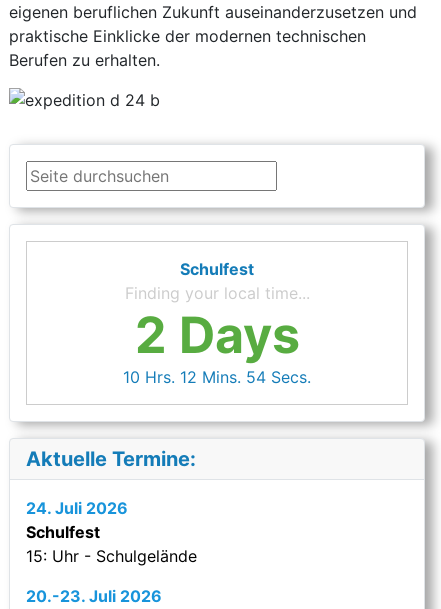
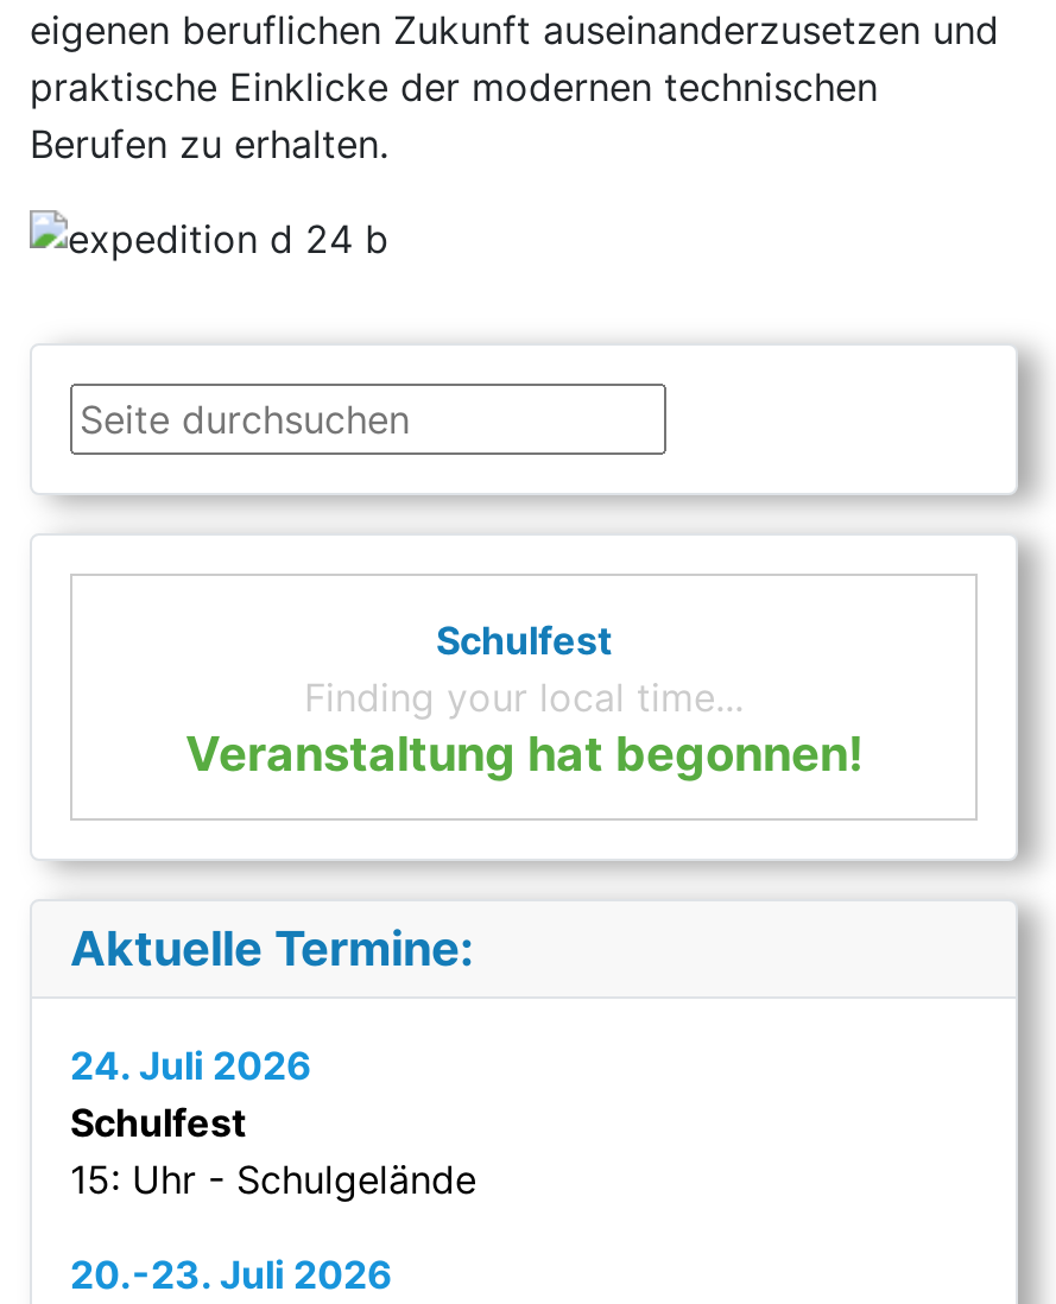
- 2 Days
- 10 Hrs. 12 Mins. 54 Secs.
+ Veranstaltung hat begonnen!
